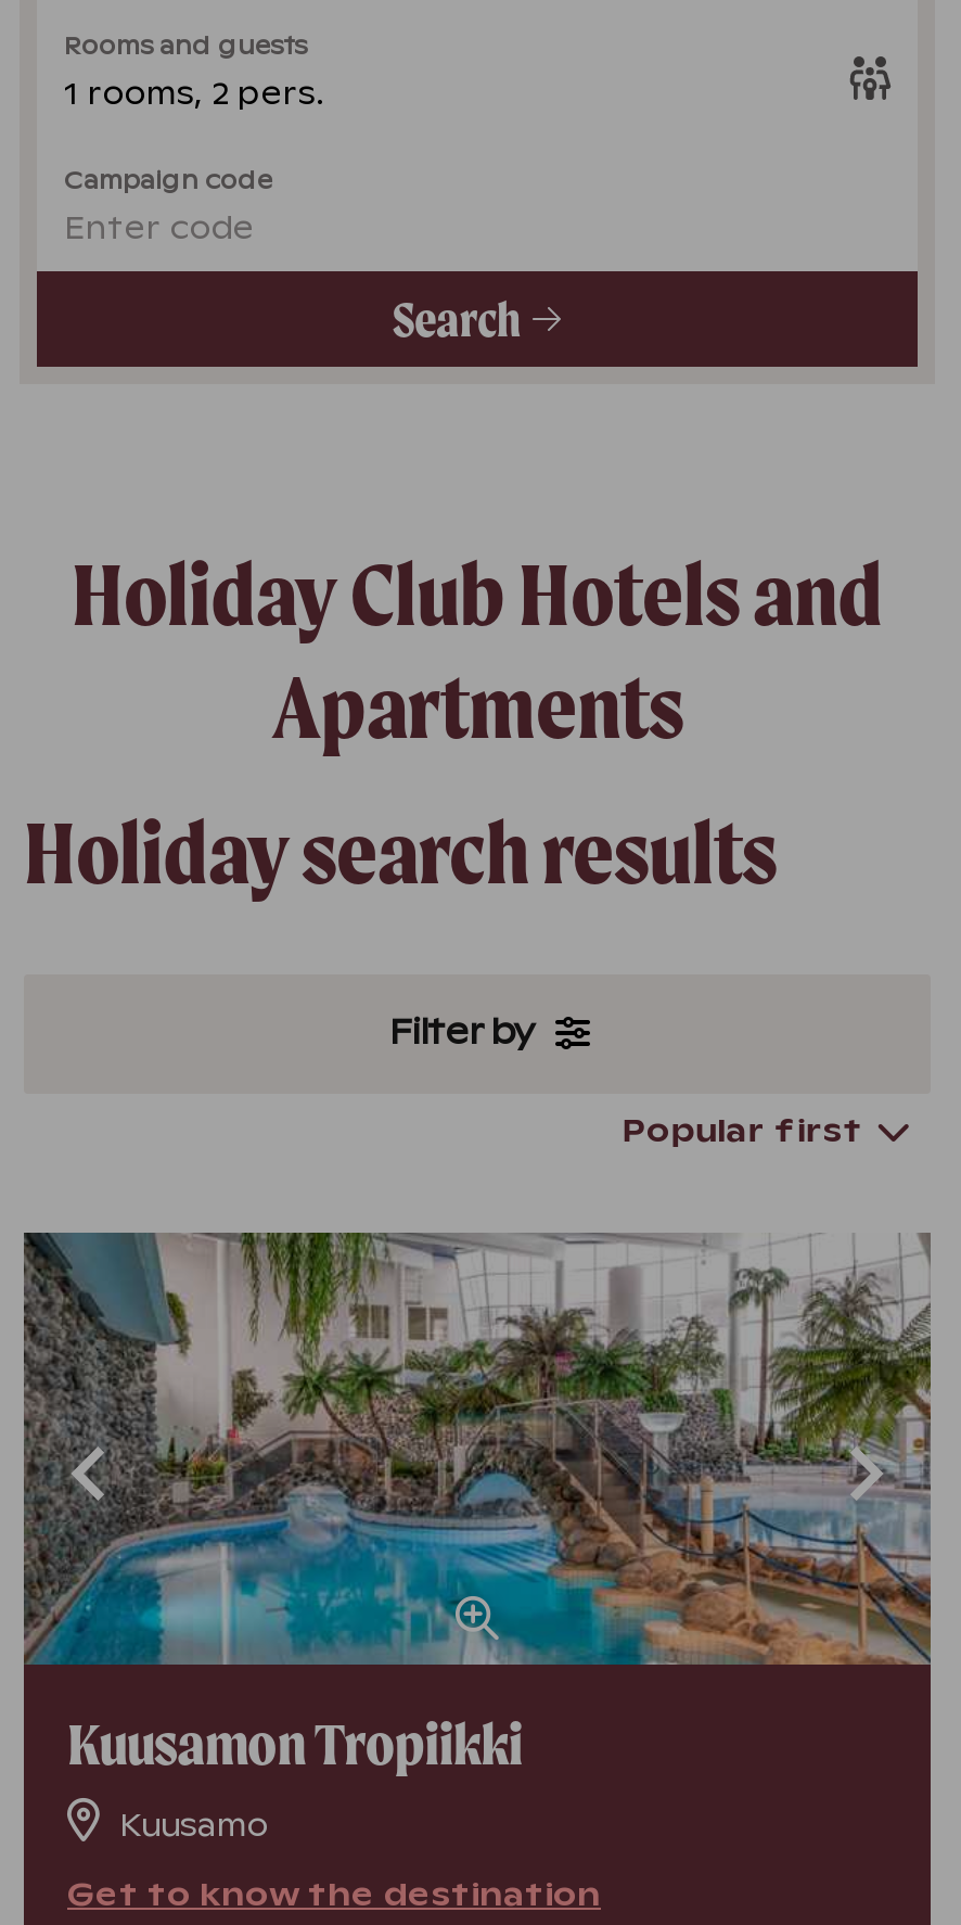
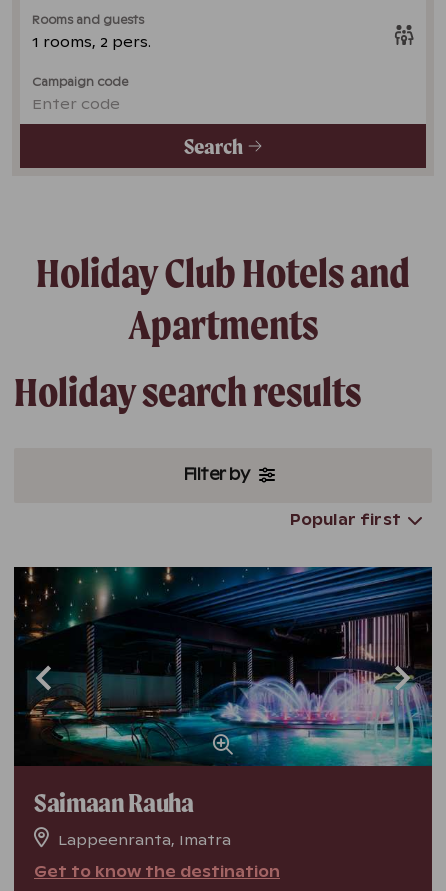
- [image]
- Kuusamon Tropiikki
- Kuusamo
+ [image]
+ Saimaan Rauha
+ Lappeenranta, Imatra
